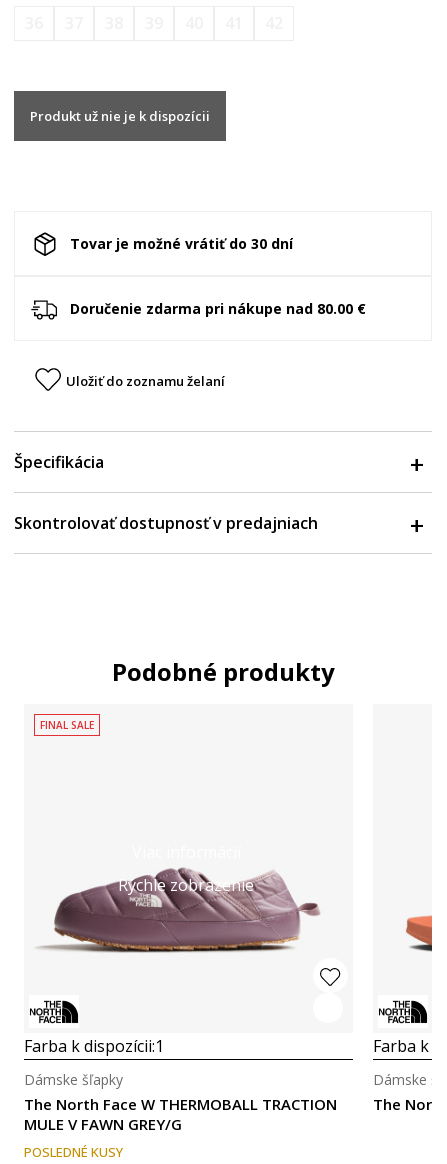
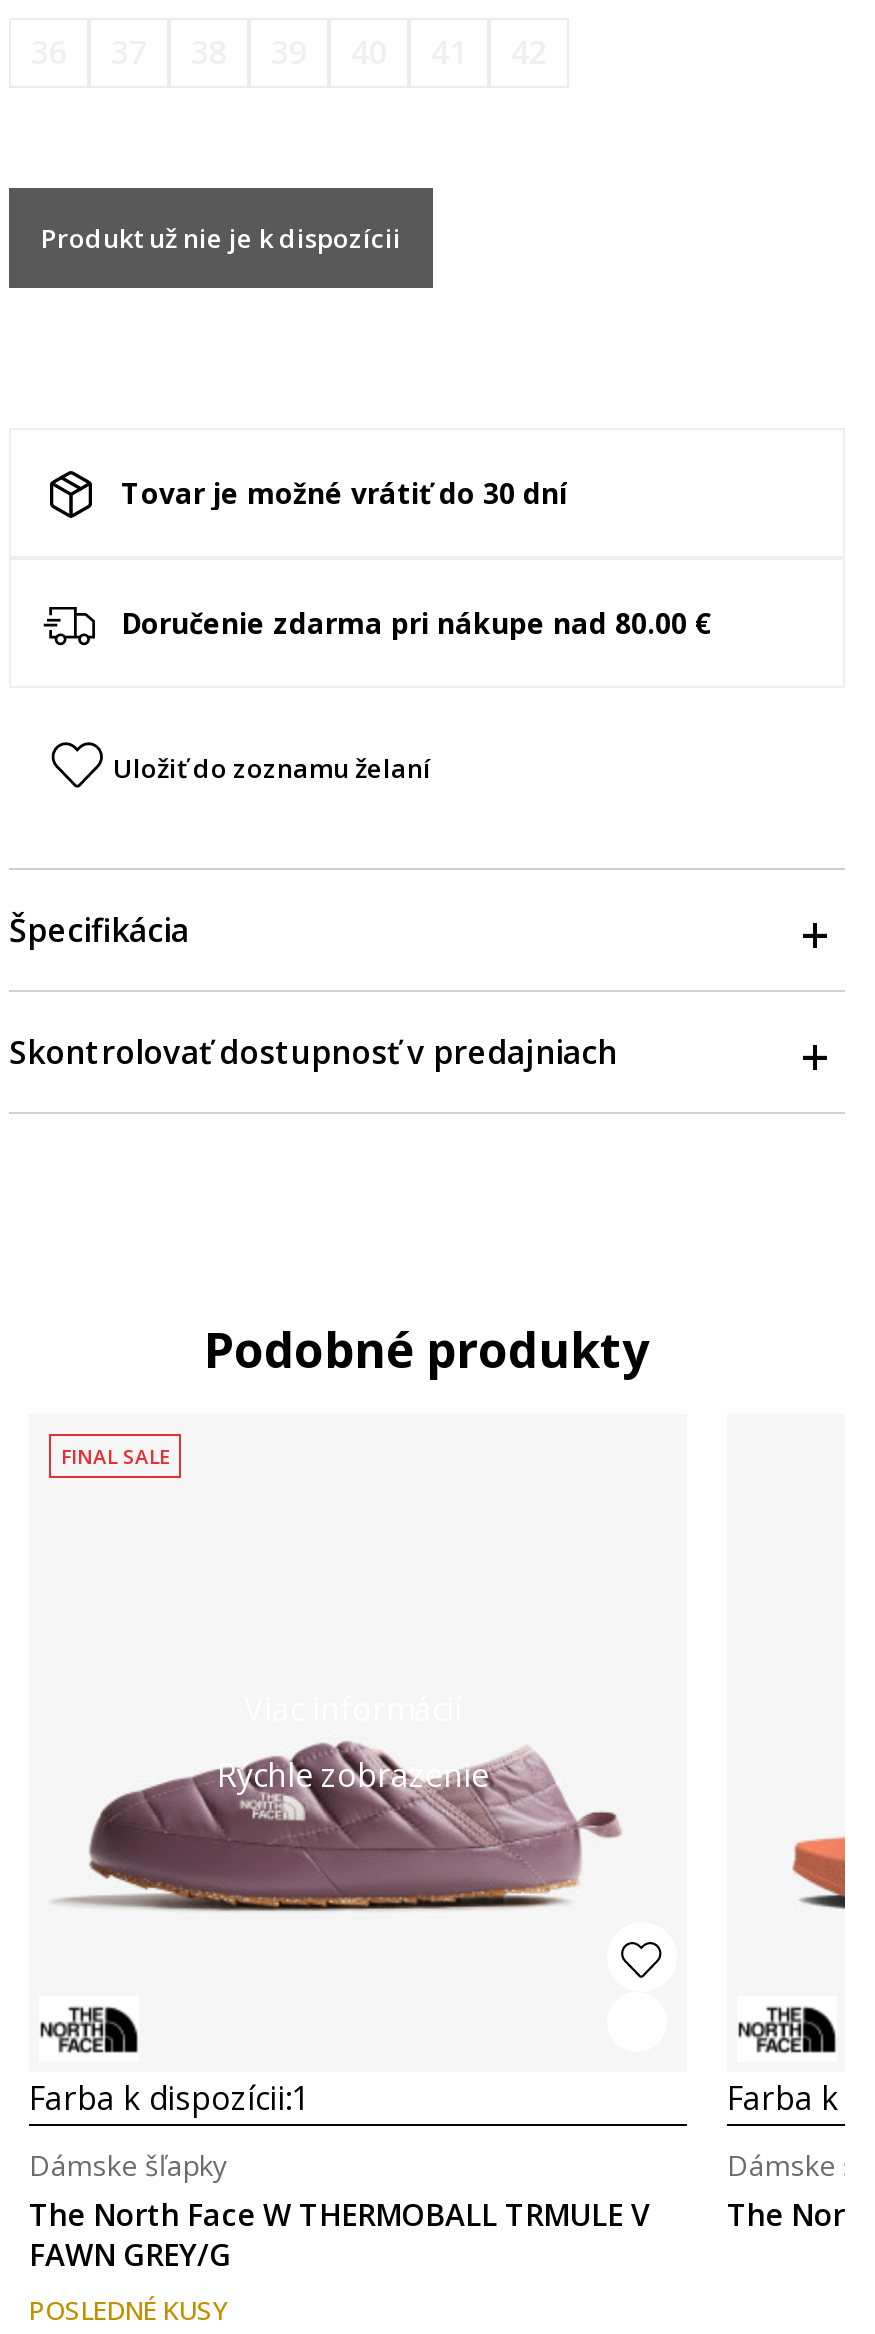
- The North Face W THERMOBALL TRACTION
- MULE V FAWN GREY/G
+ The North Face W THERMOBALL TRMULE V
+ FAWN GREY/G
